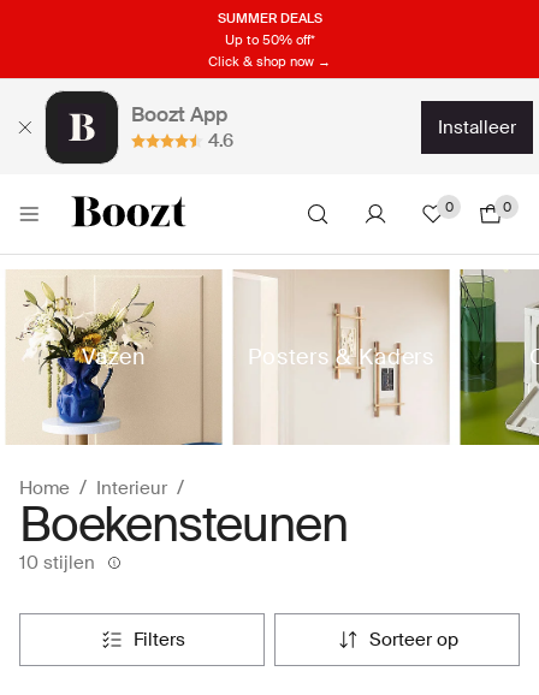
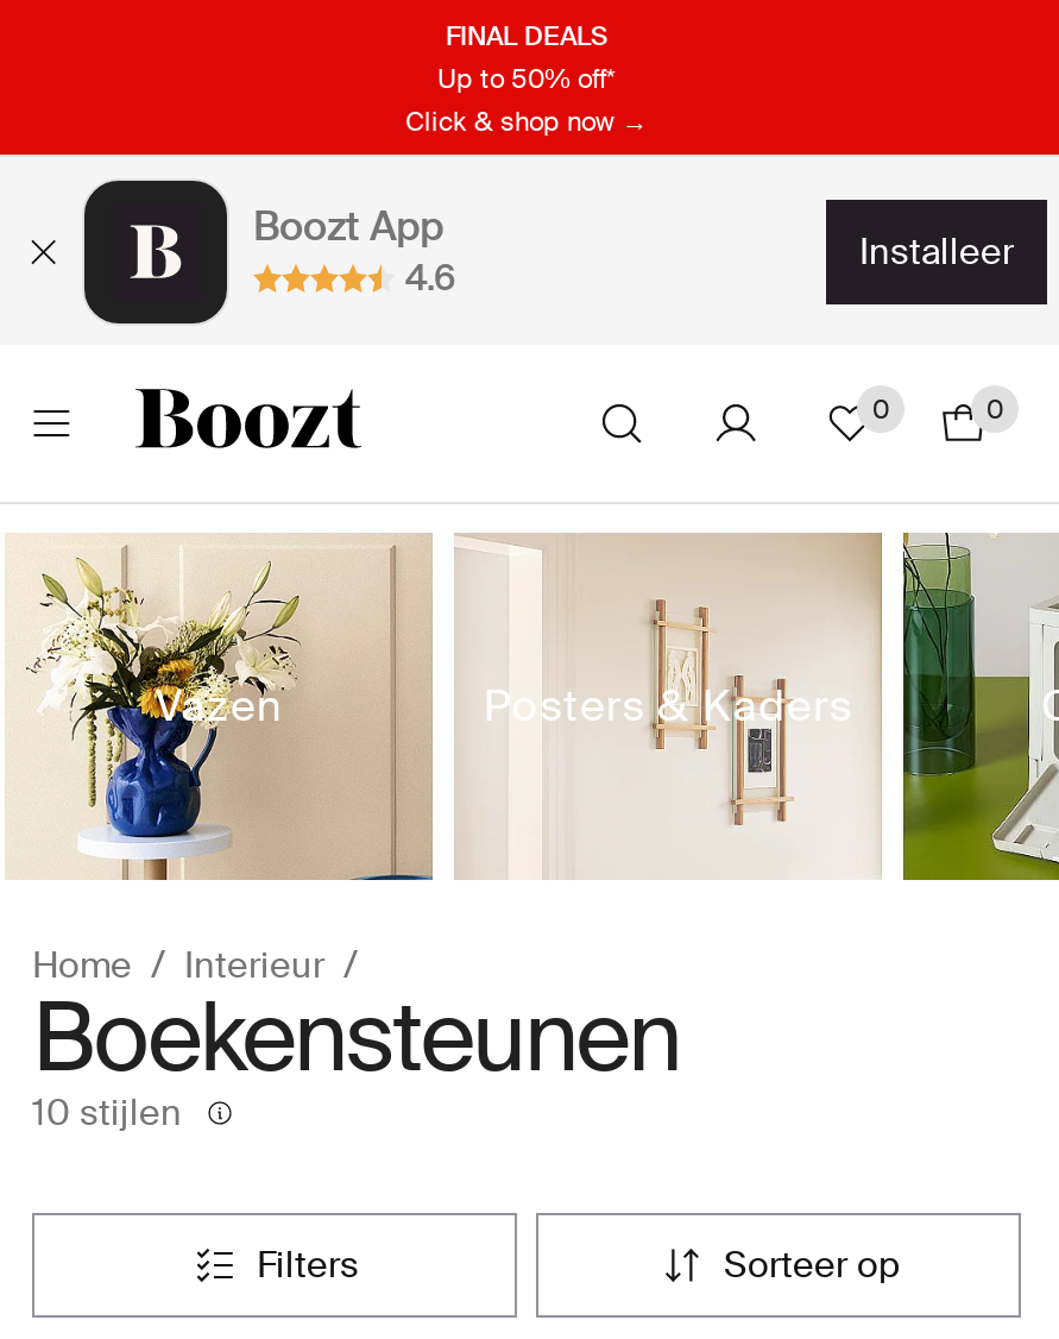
- SUMMER DEALS
+ FINAL DEALS
